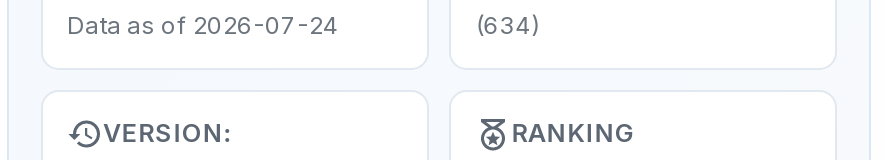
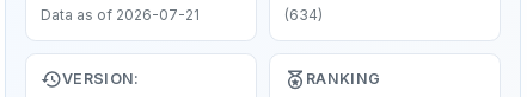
- Data as of 2026-07-24
+ Data as of 2026-07-21
